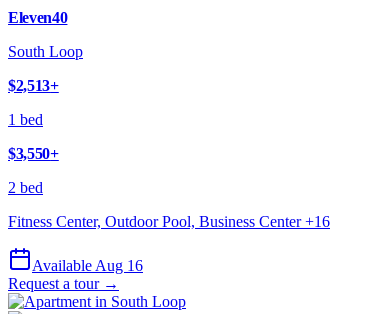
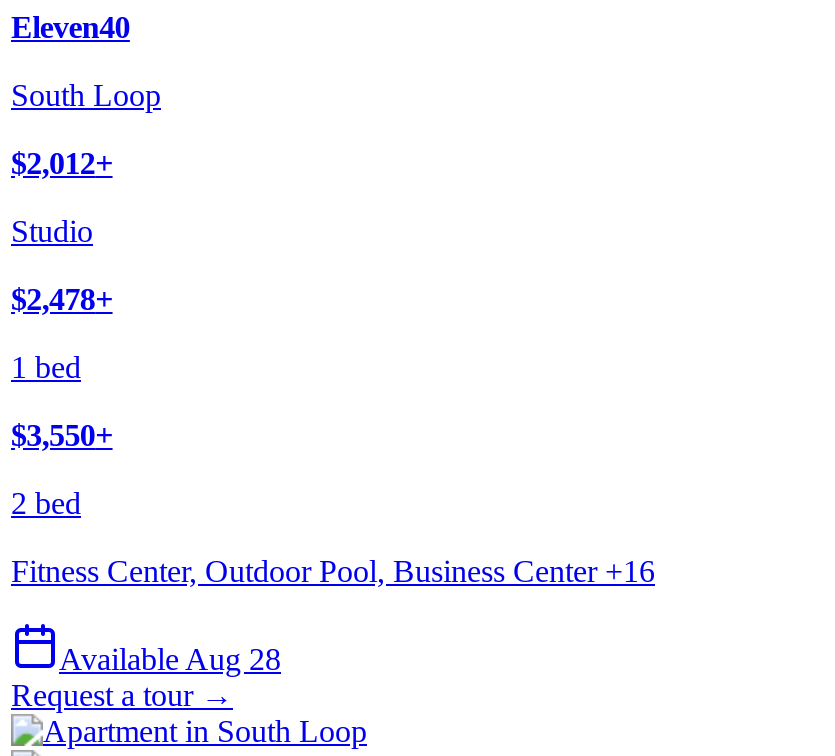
- $2,513+
+ $2,012+
+ Studio
+ $2,478+

- Available Aug 16
+ Available Aug 28
